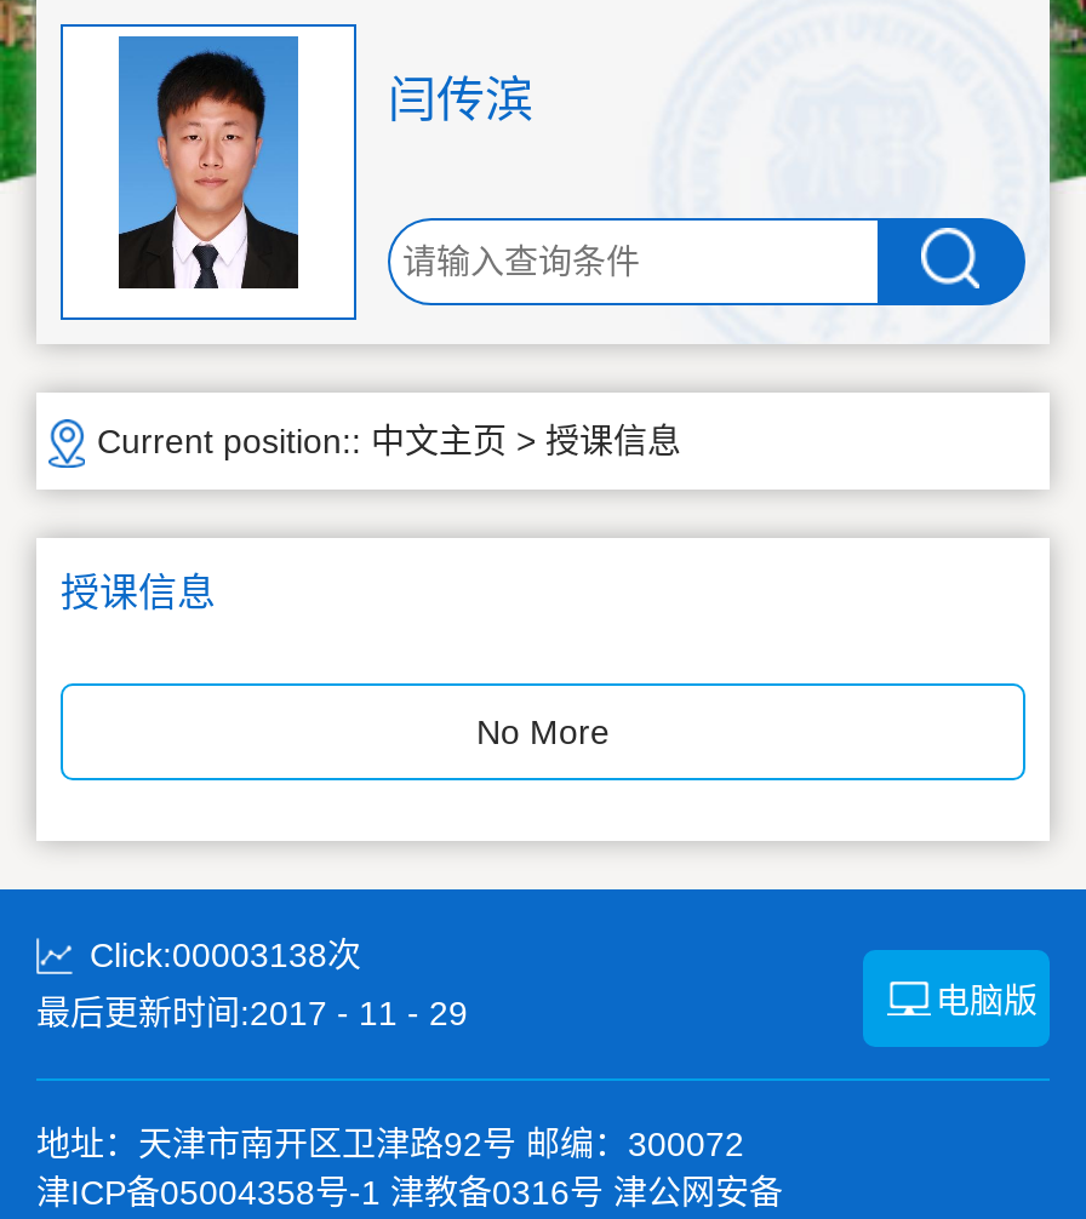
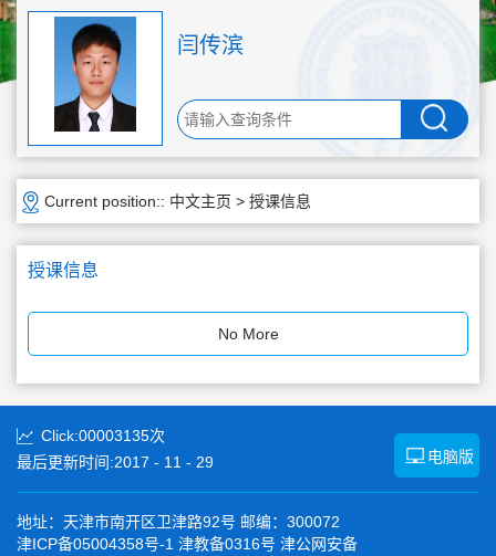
- Click:00003138次
+ Click:00003135次
